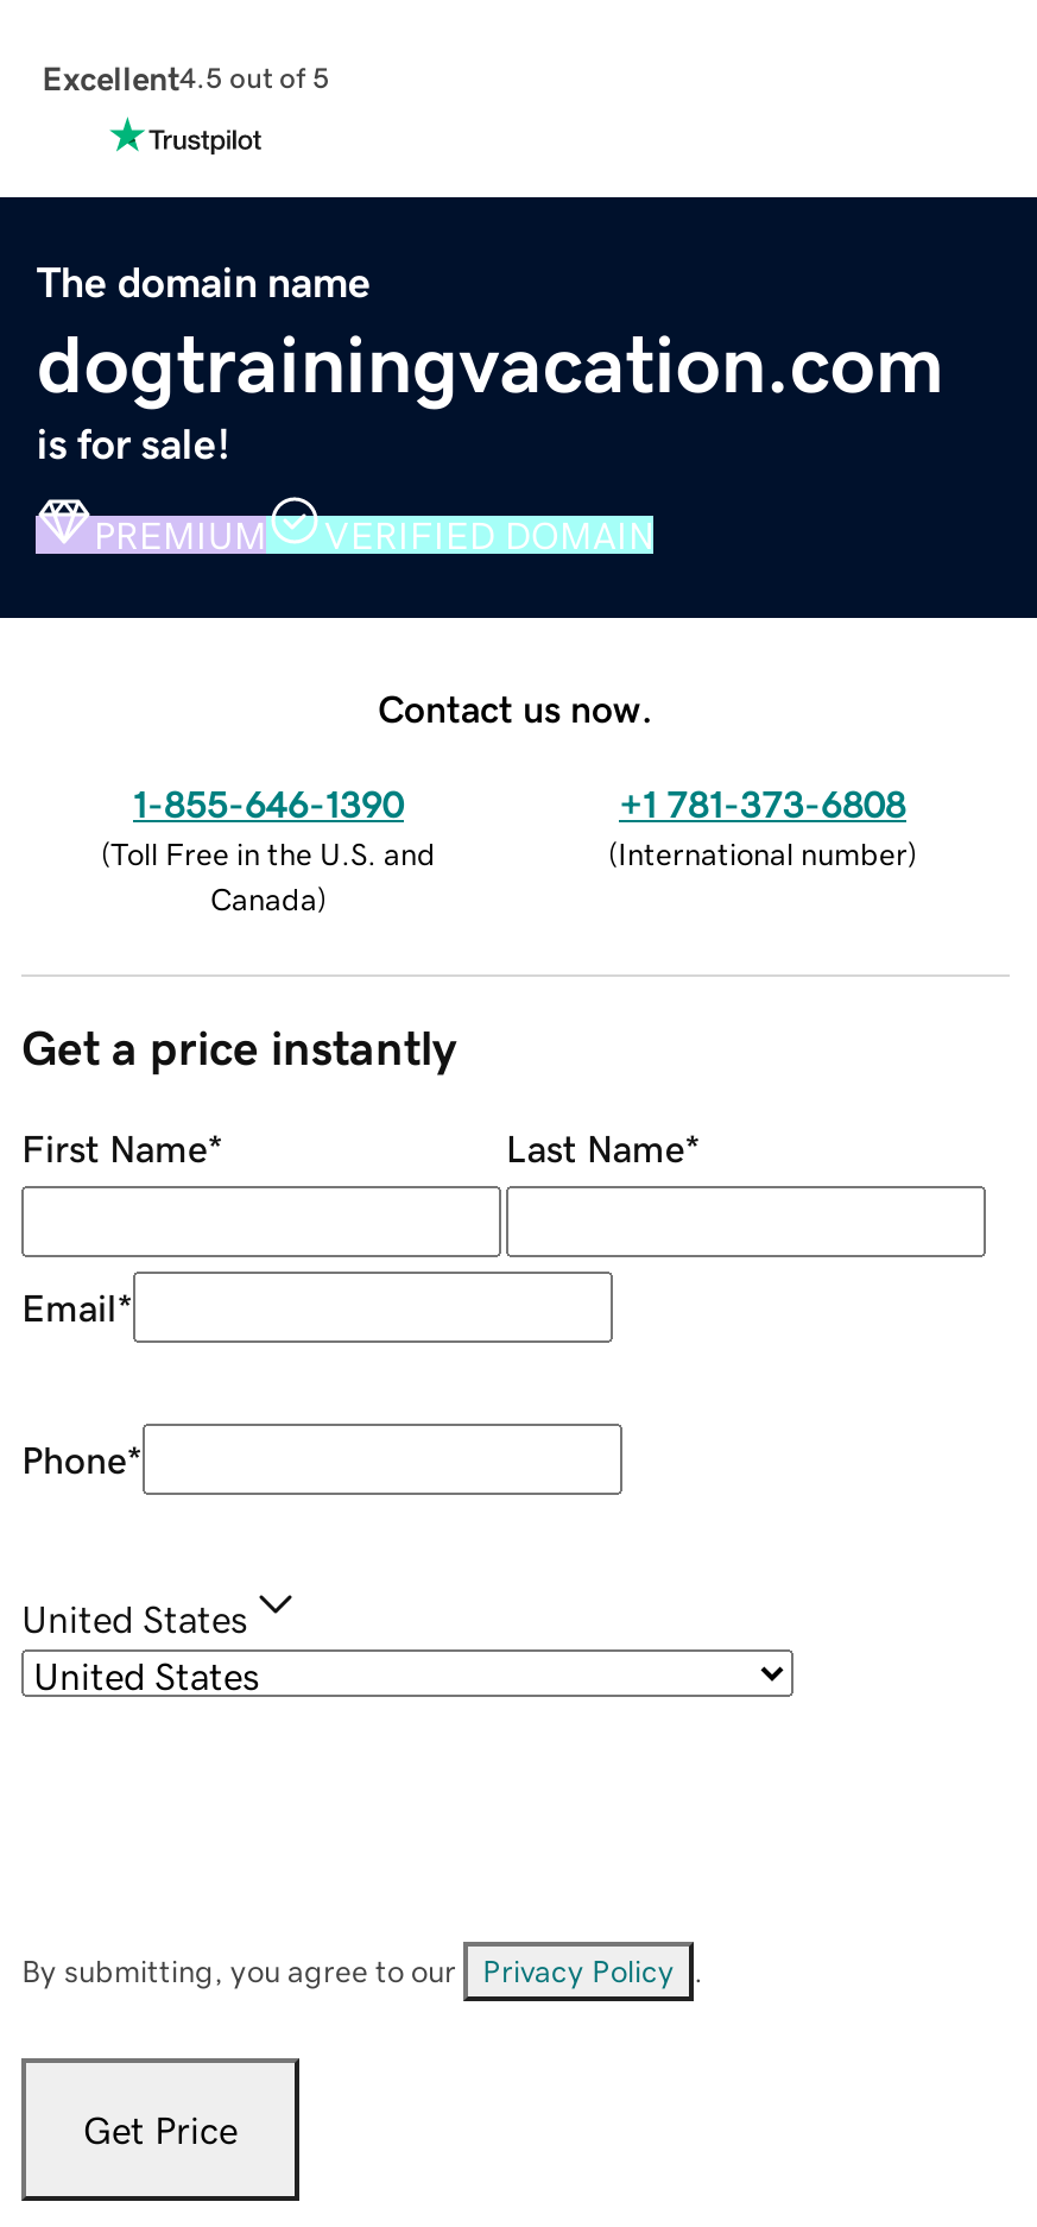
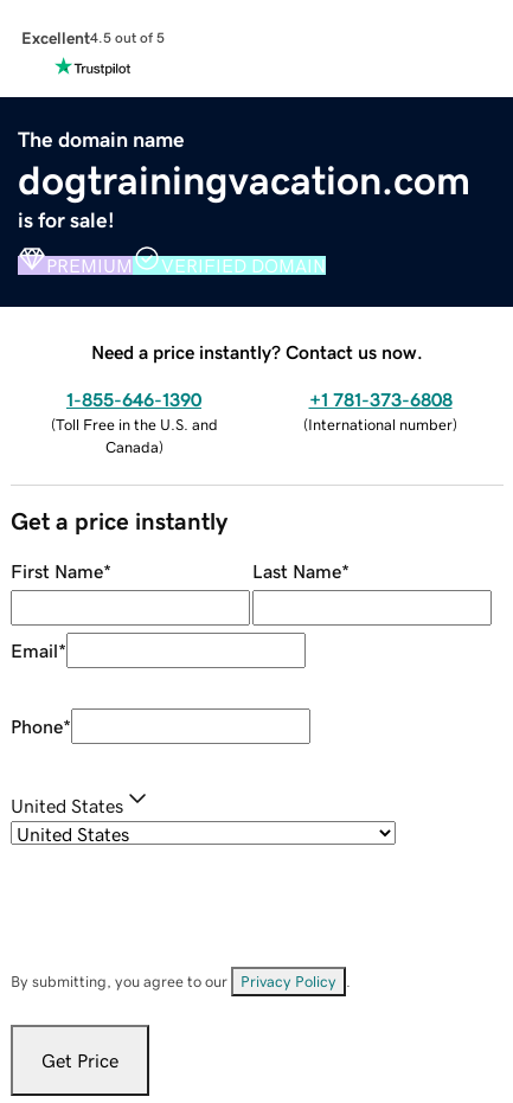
- Contact us now.
+ Need a price instantly? Contact us now.
